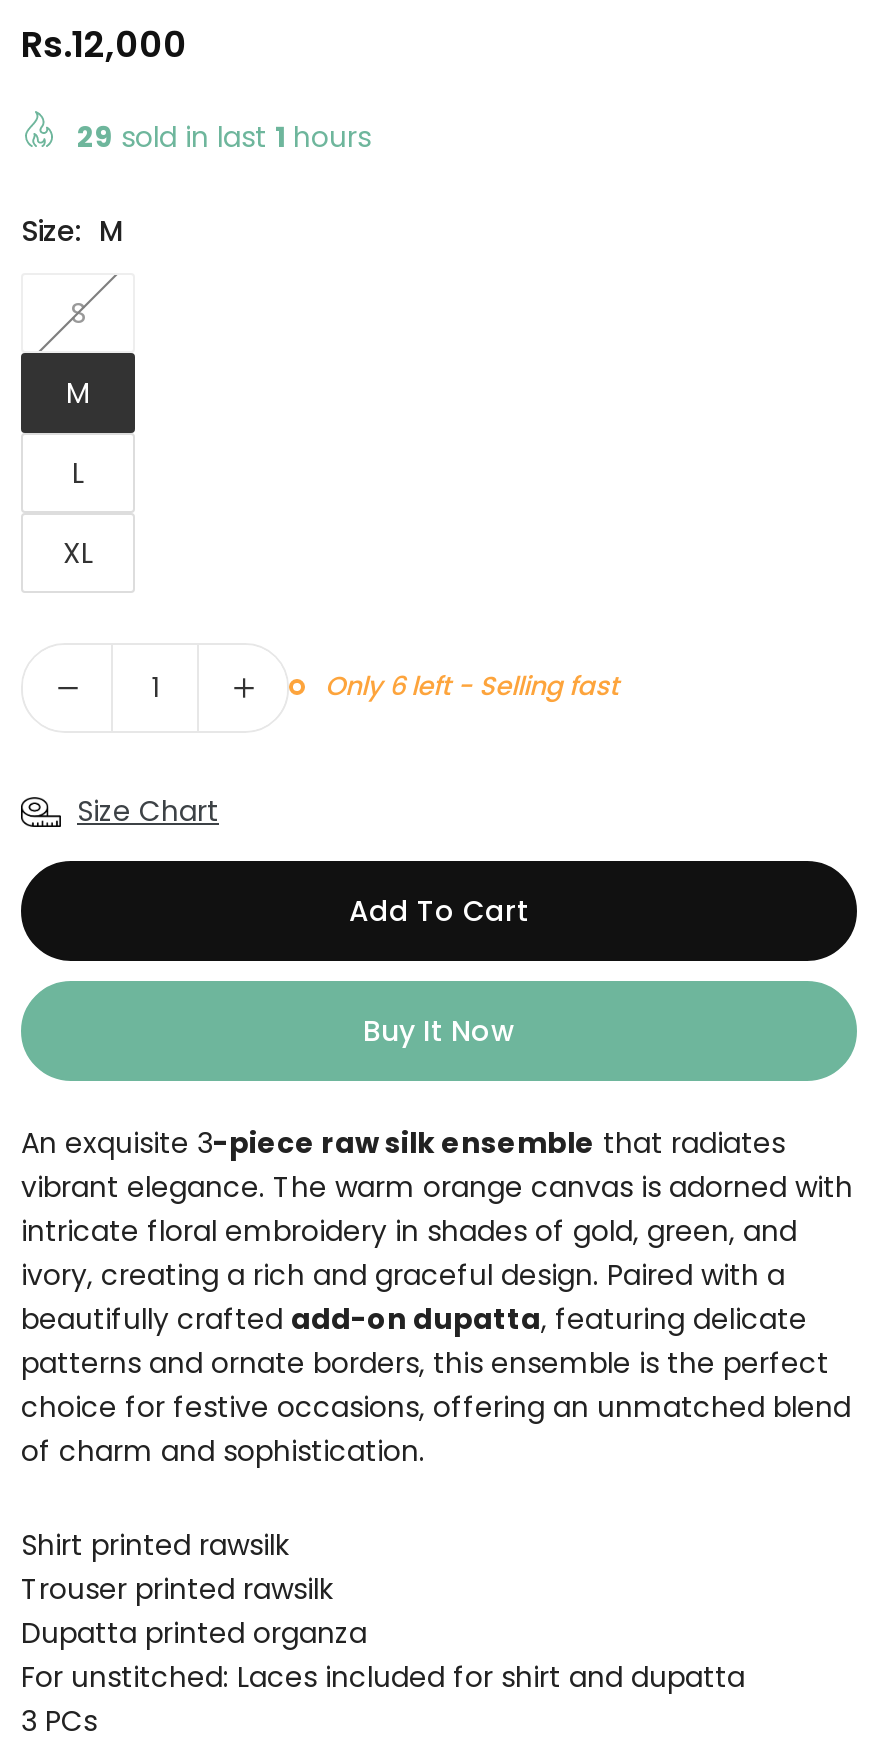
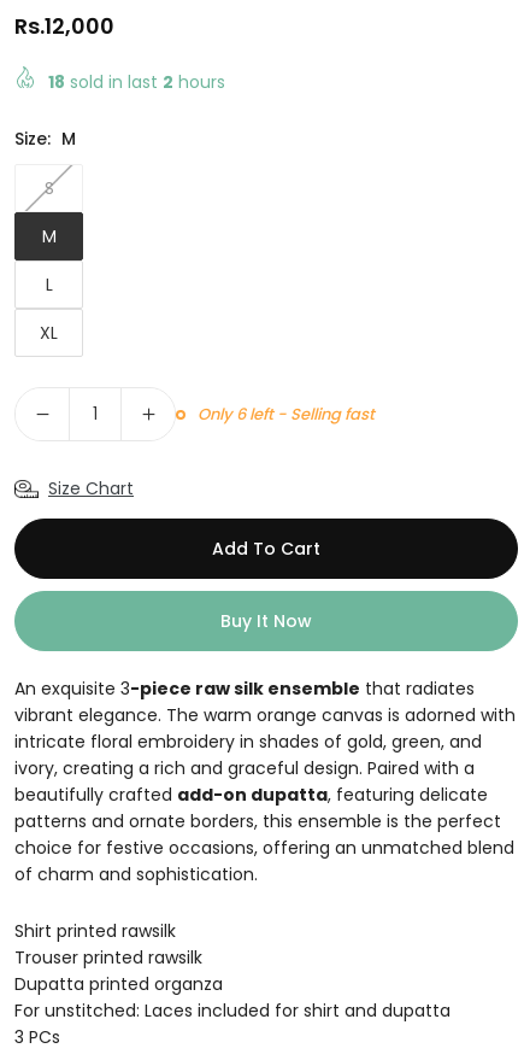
- 29 sold in last 1 hours
+ 18 sold in last 2 hours
